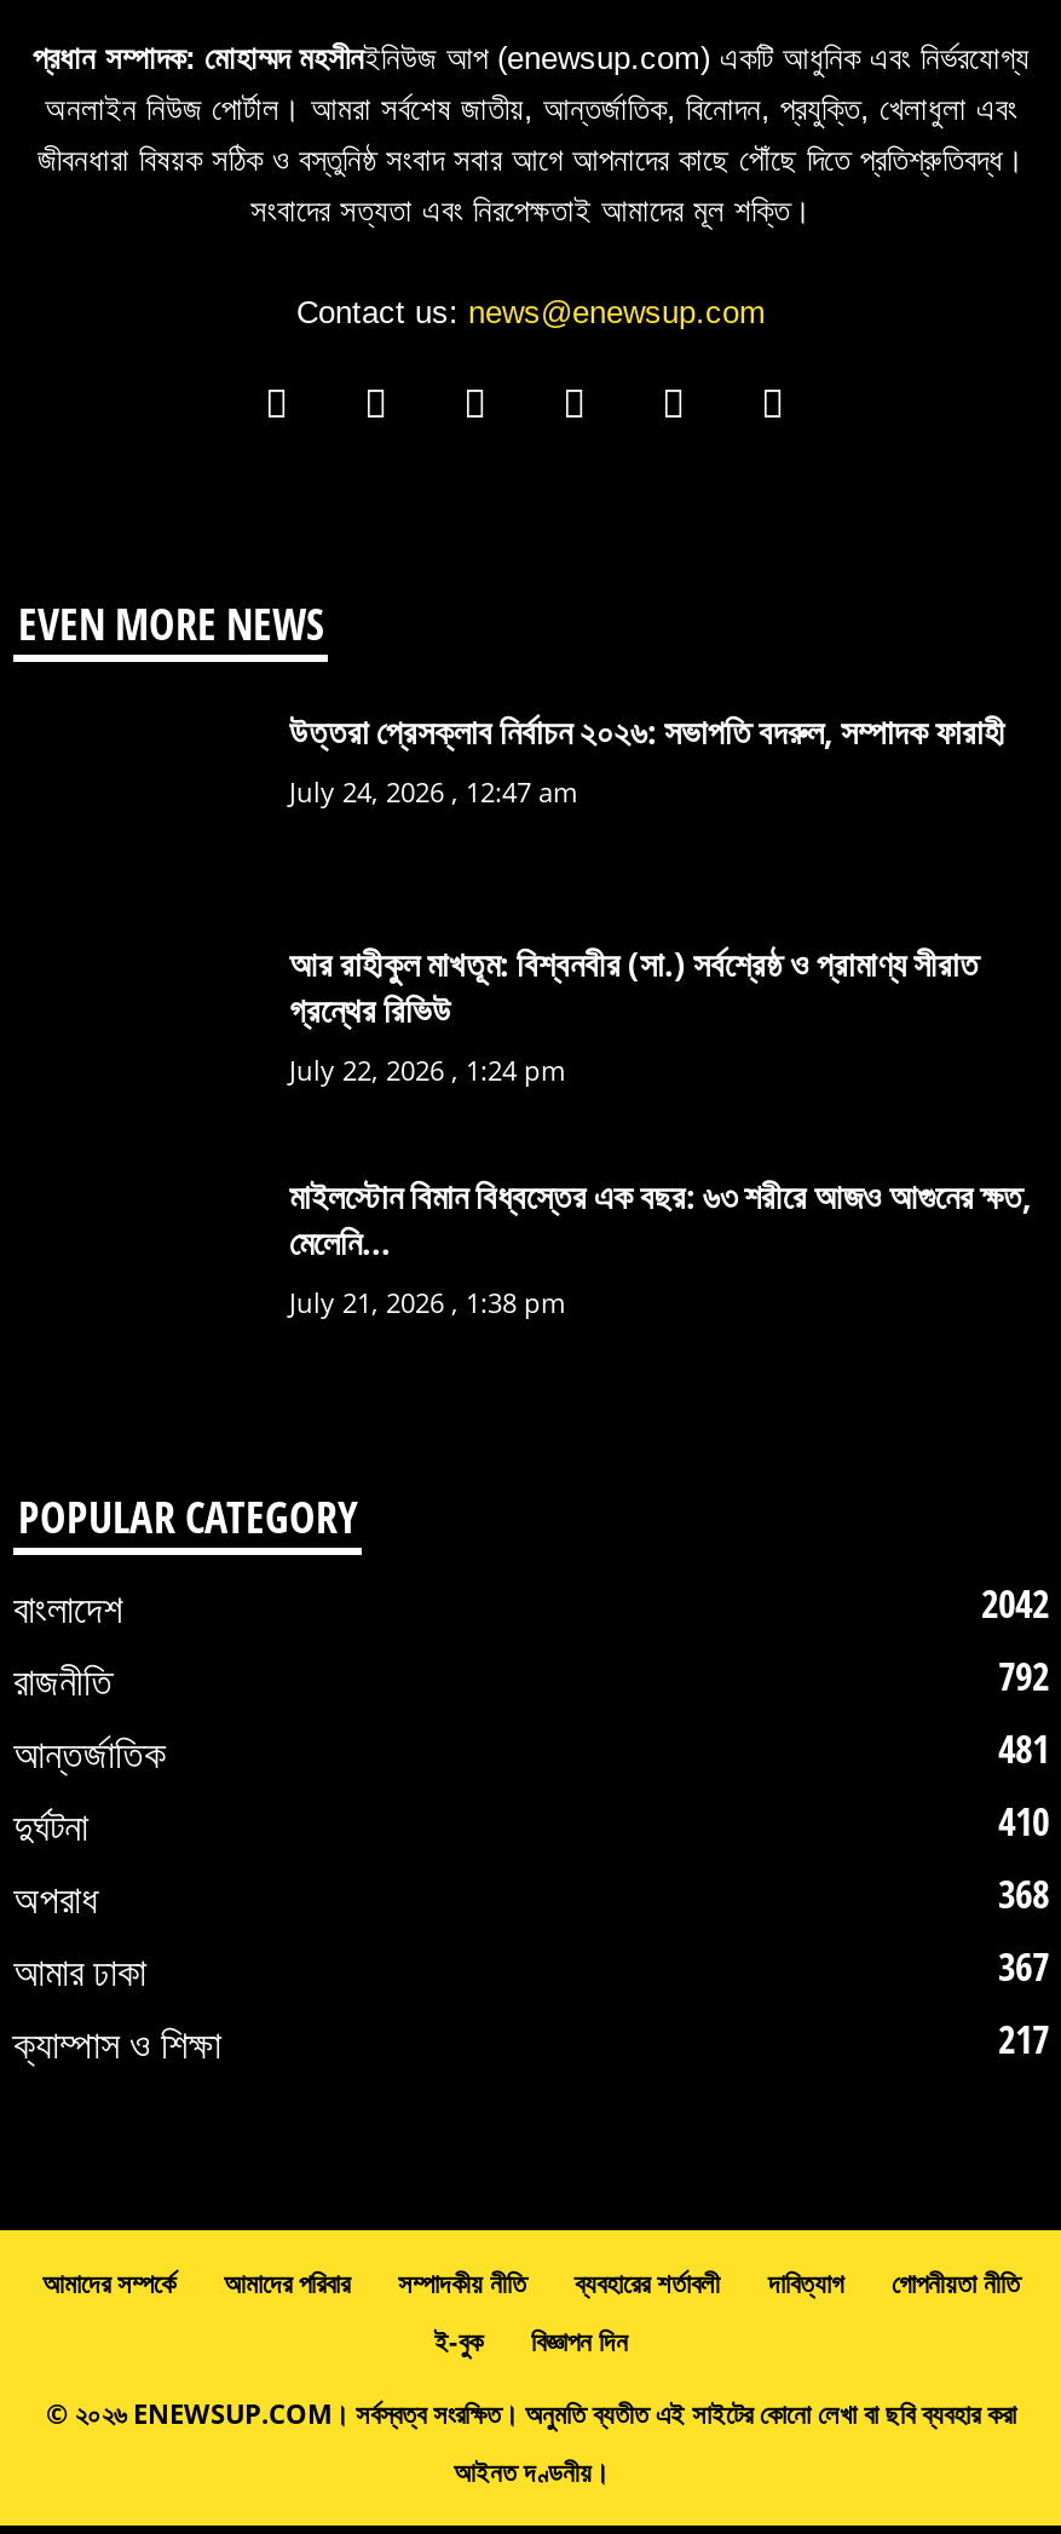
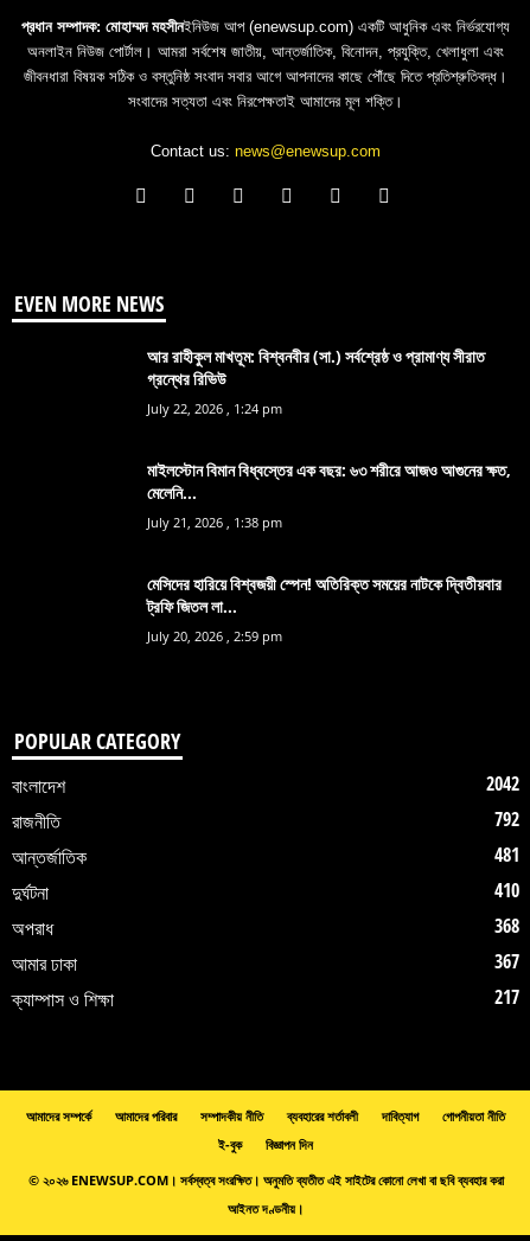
- উত্তরা প্রেসক্লাব নির্বাচন ২০২৬: সভাপতি বদরুল, সম্পাদক ফারাহী
- July 24, 2026 , 12:47 am

moved up: আর রাহীকুল মাখতূম: বিশ্বনবীর (সা.) সর্বশ্রেষ্ঠ ও প্রামাণ্য সীরাত | গ্রন্থের রিভিউ | July 22, 2026 , 1:24 pm | মাইলস্টোন বিমান বিধ্বস্তের এক বছর: ৬৩ শরীরে আজও আগুনের ক্ষত, | July 21, 2026 , 1:38 pm

+ মেসিদের হারিয়ে বিশ্বজয়ী স্পেন! অতিরিক্ত সময়ের নাটকে দ্বিতীয়বার
+ ট্রফি জিতল লা...
+ July 20, 2026 , 2:59 pm
